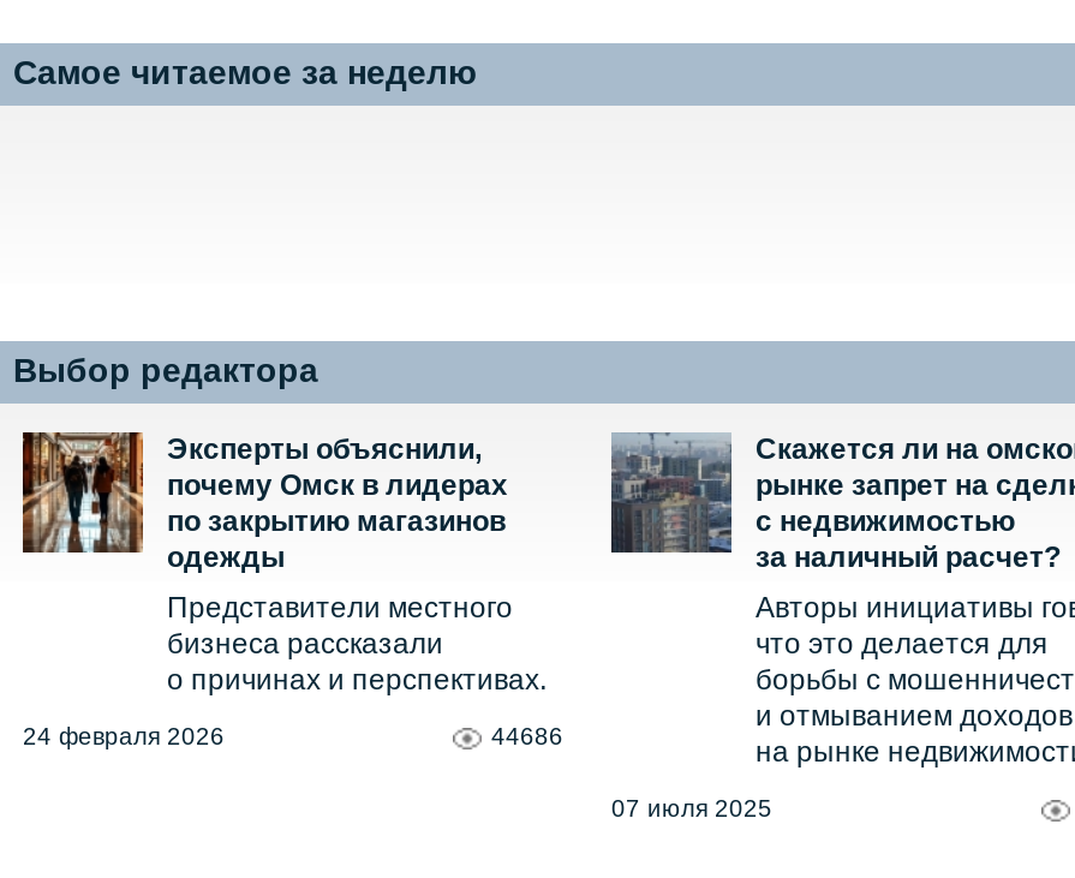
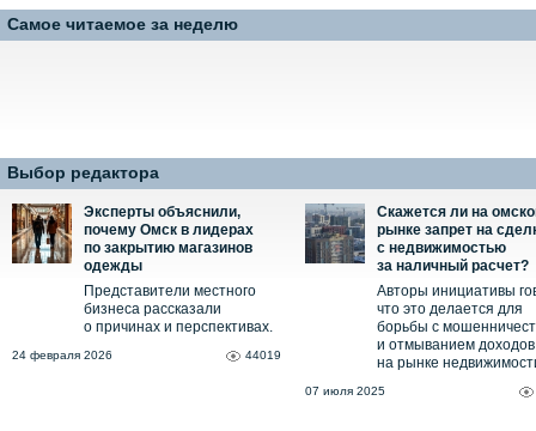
- 44686
+ 44019
